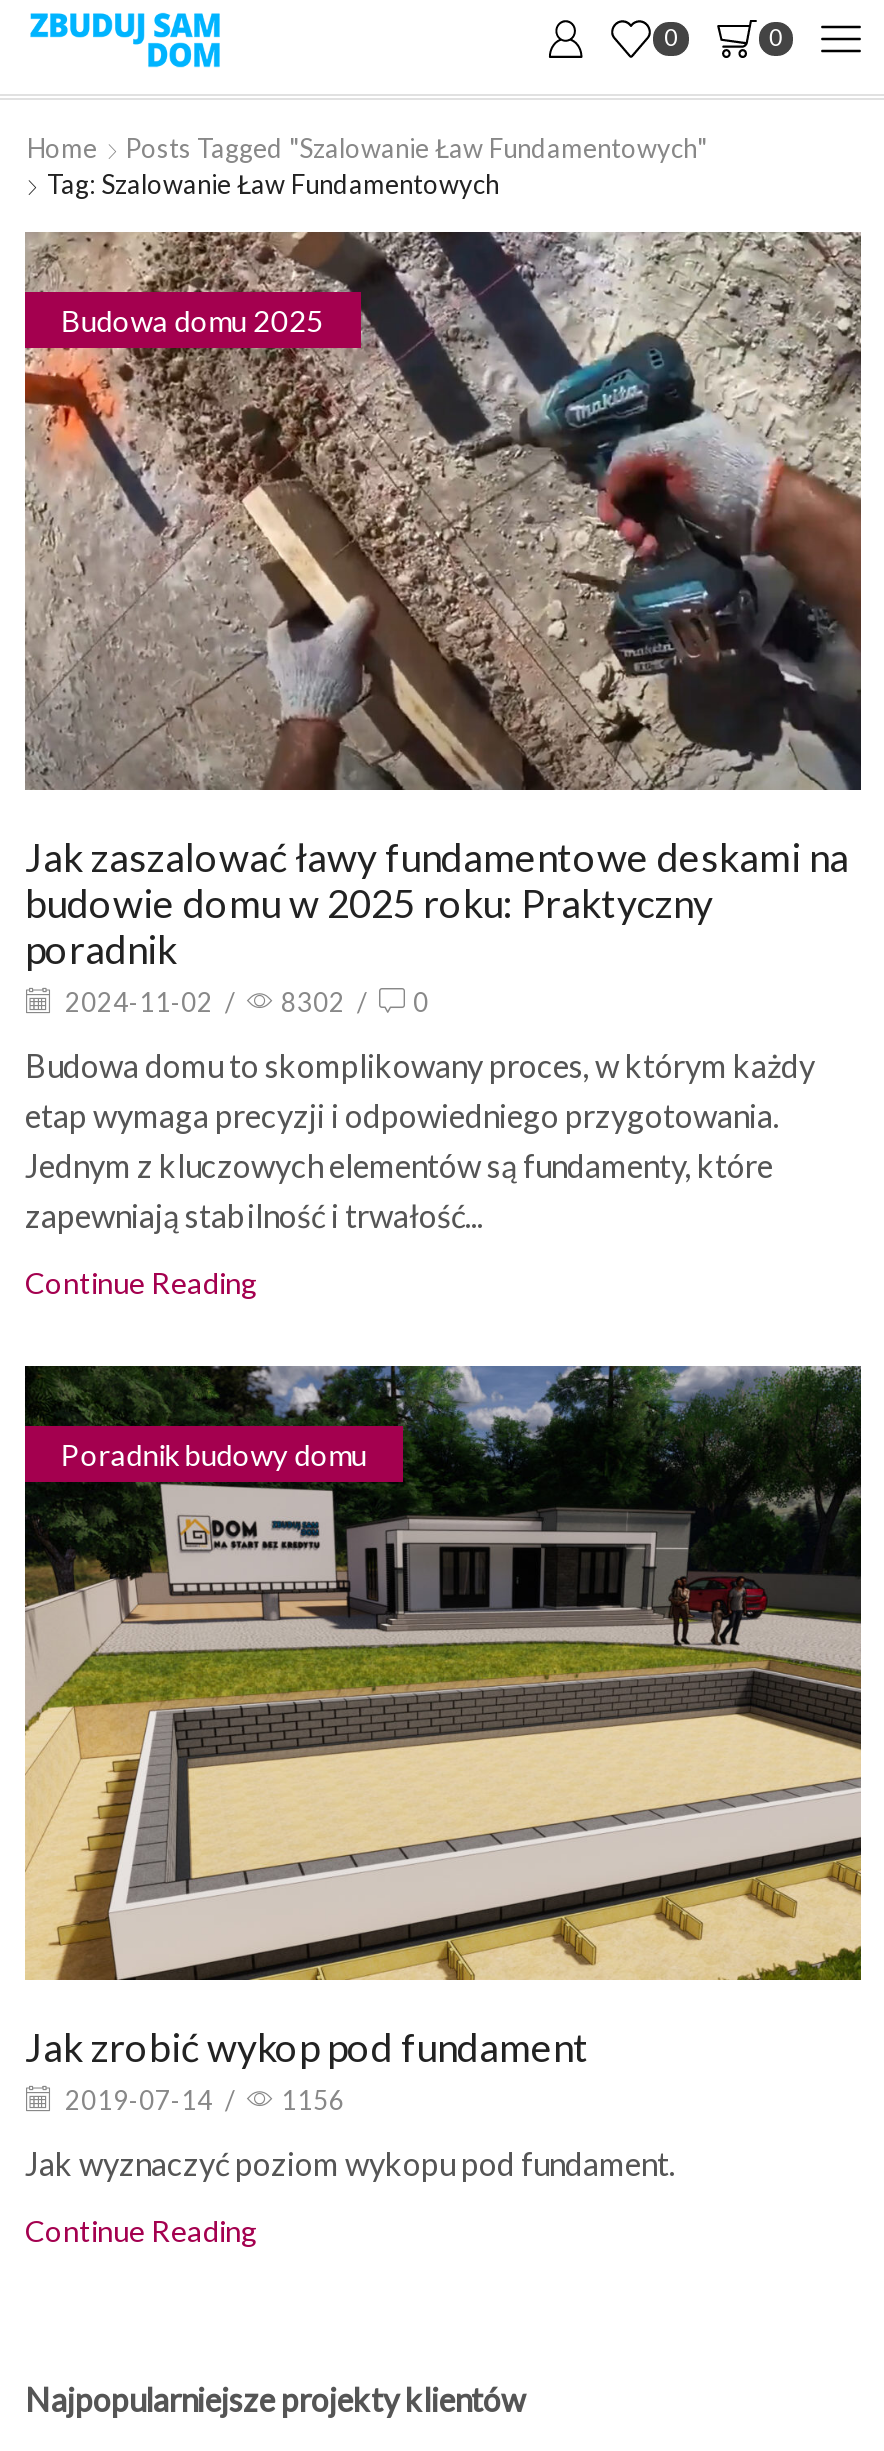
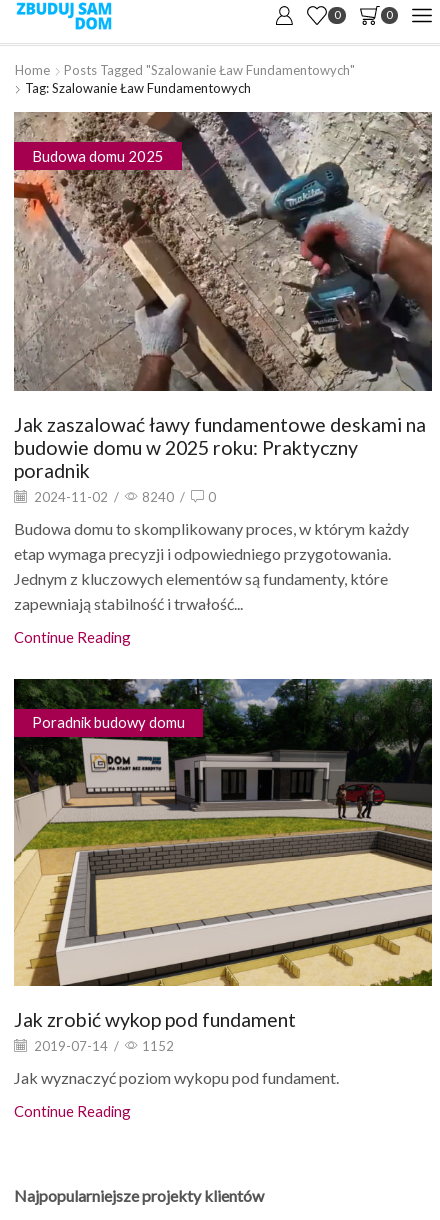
- 2024-11-02 / 8302 / 0
+ 2024-11-02 / 8240 / 0

- 2019-07-14 / 1156
+ 2019-07-14 / 1152
